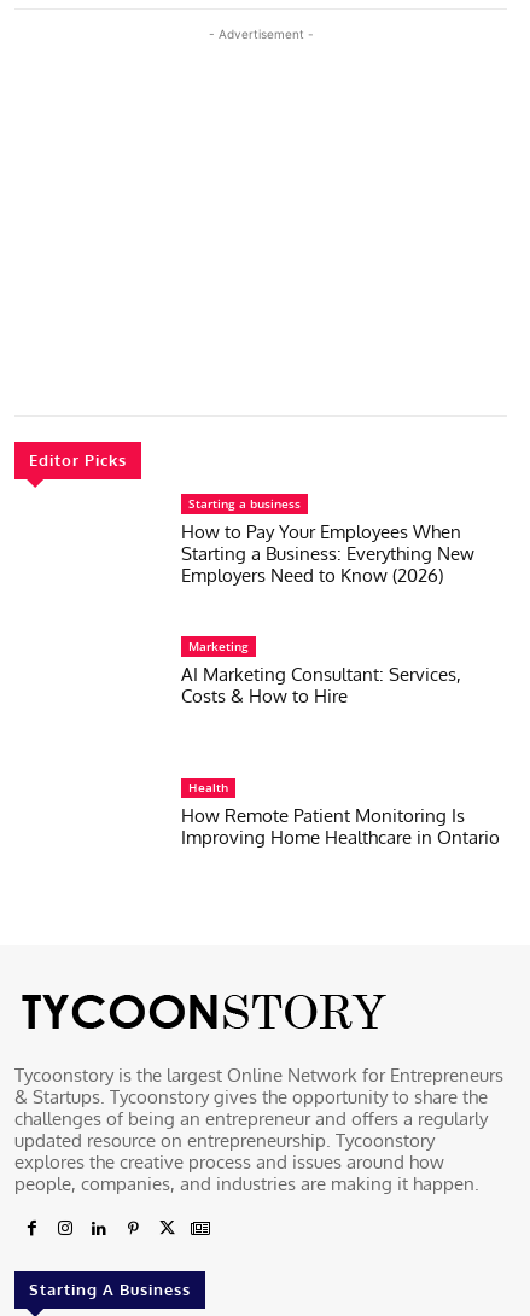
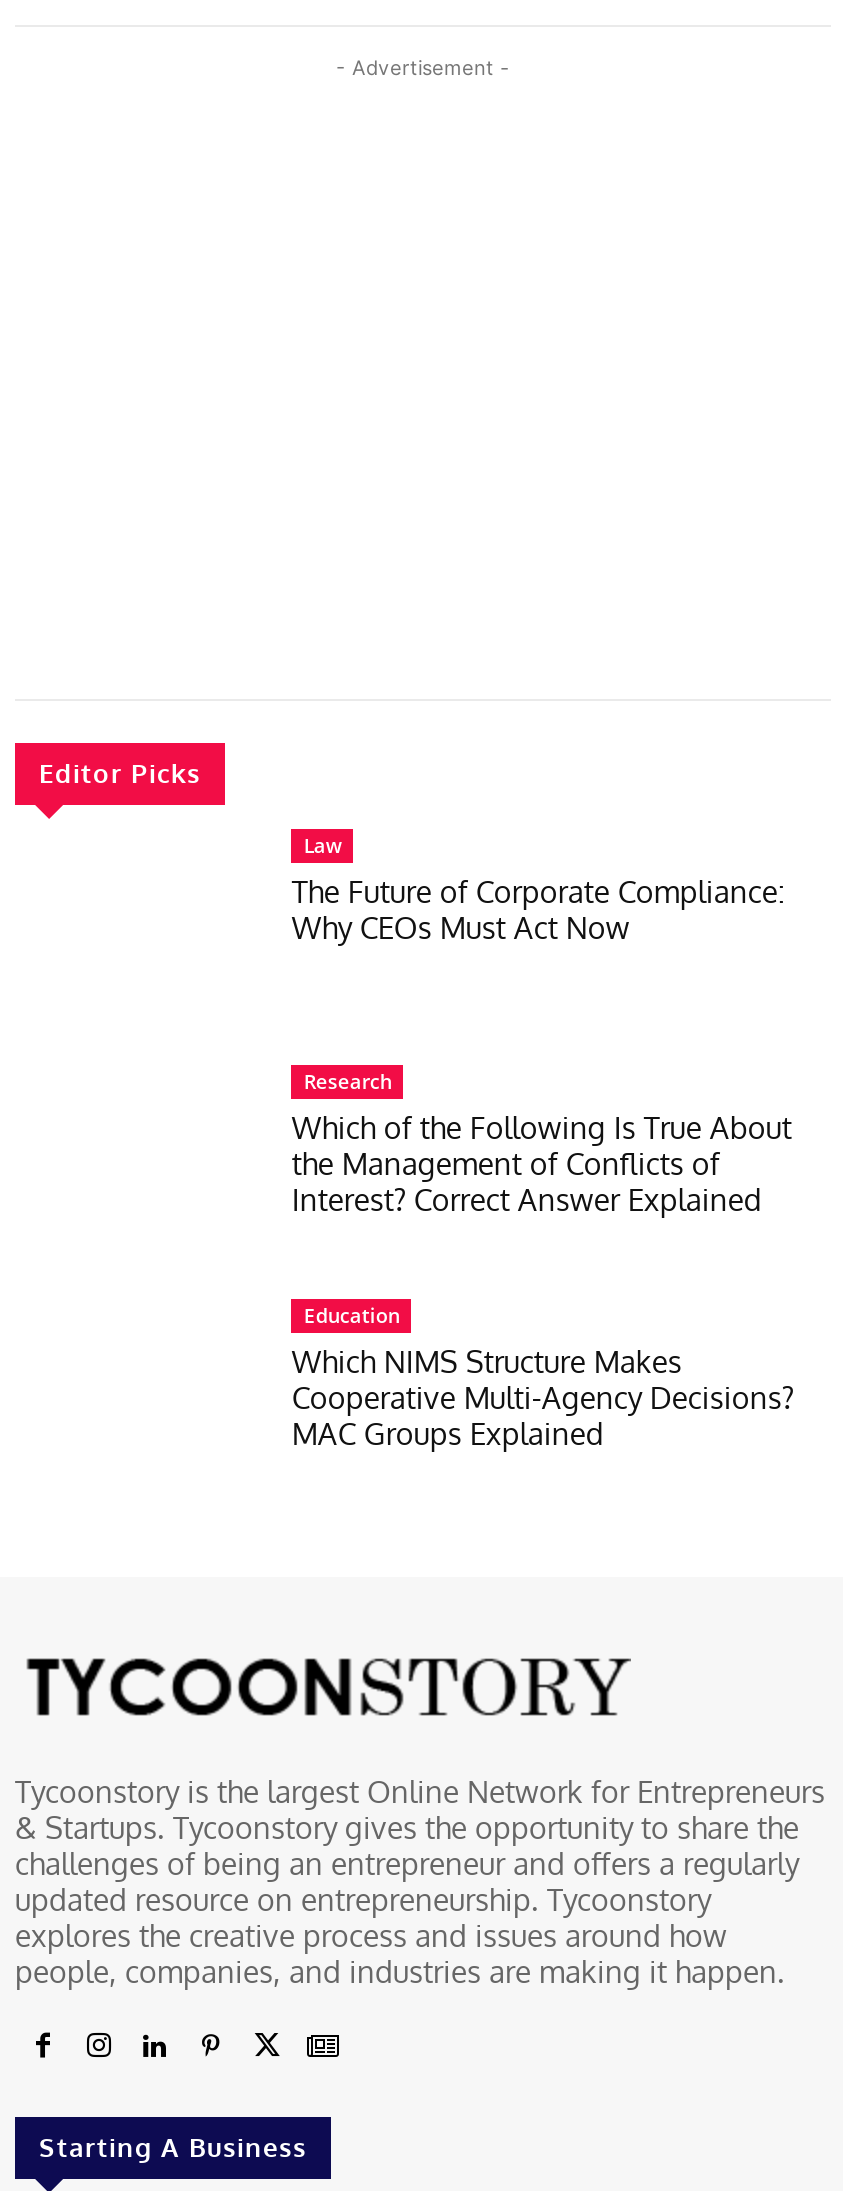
- Starting a business
- How to Pay Your Employees When
- Starting a Business: Everything New
- Employers Need to Know (2026)
+ Law
+ The Future of Corporate Compliance:
+ Why CEOs Must Act Now

- Marketing
- AI Marketing Consultant: Services,
- Costs & How to Hire
+ Research
+ Which of the Following Is True About
+ the Management of Conflicts of
+ Interest? Correct Answer Explained

- Health
- How Remote Patient Monitoring Is
- Improving Home Healthcare in Ontario
+ Education
+ Which NIMS Structure Makes
+ Cooperative Multi-Agency Decisions?
+ MAC Groups Explained
